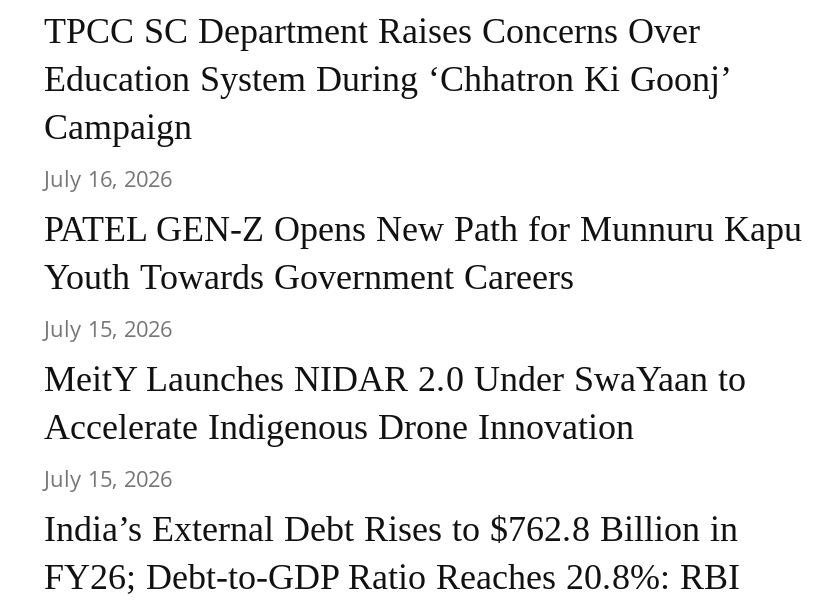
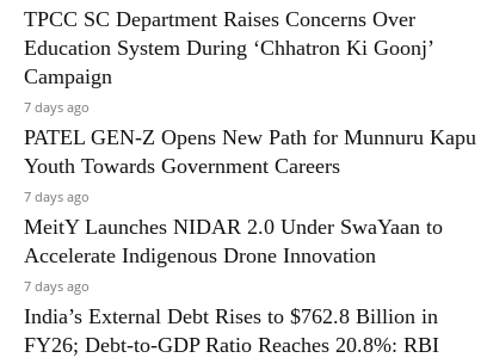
- July 16, 2026
+ 7 days ago

- July 15, 2026
+ 7 days ago

- July 15, 2026
+ 7 days ago
